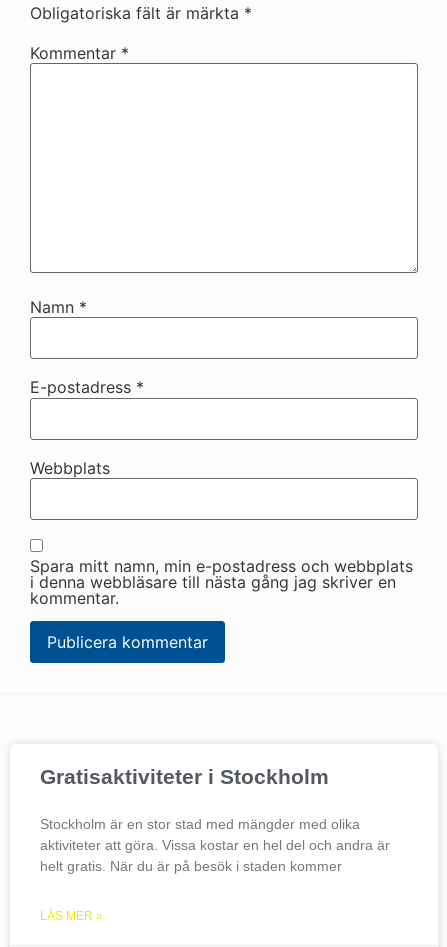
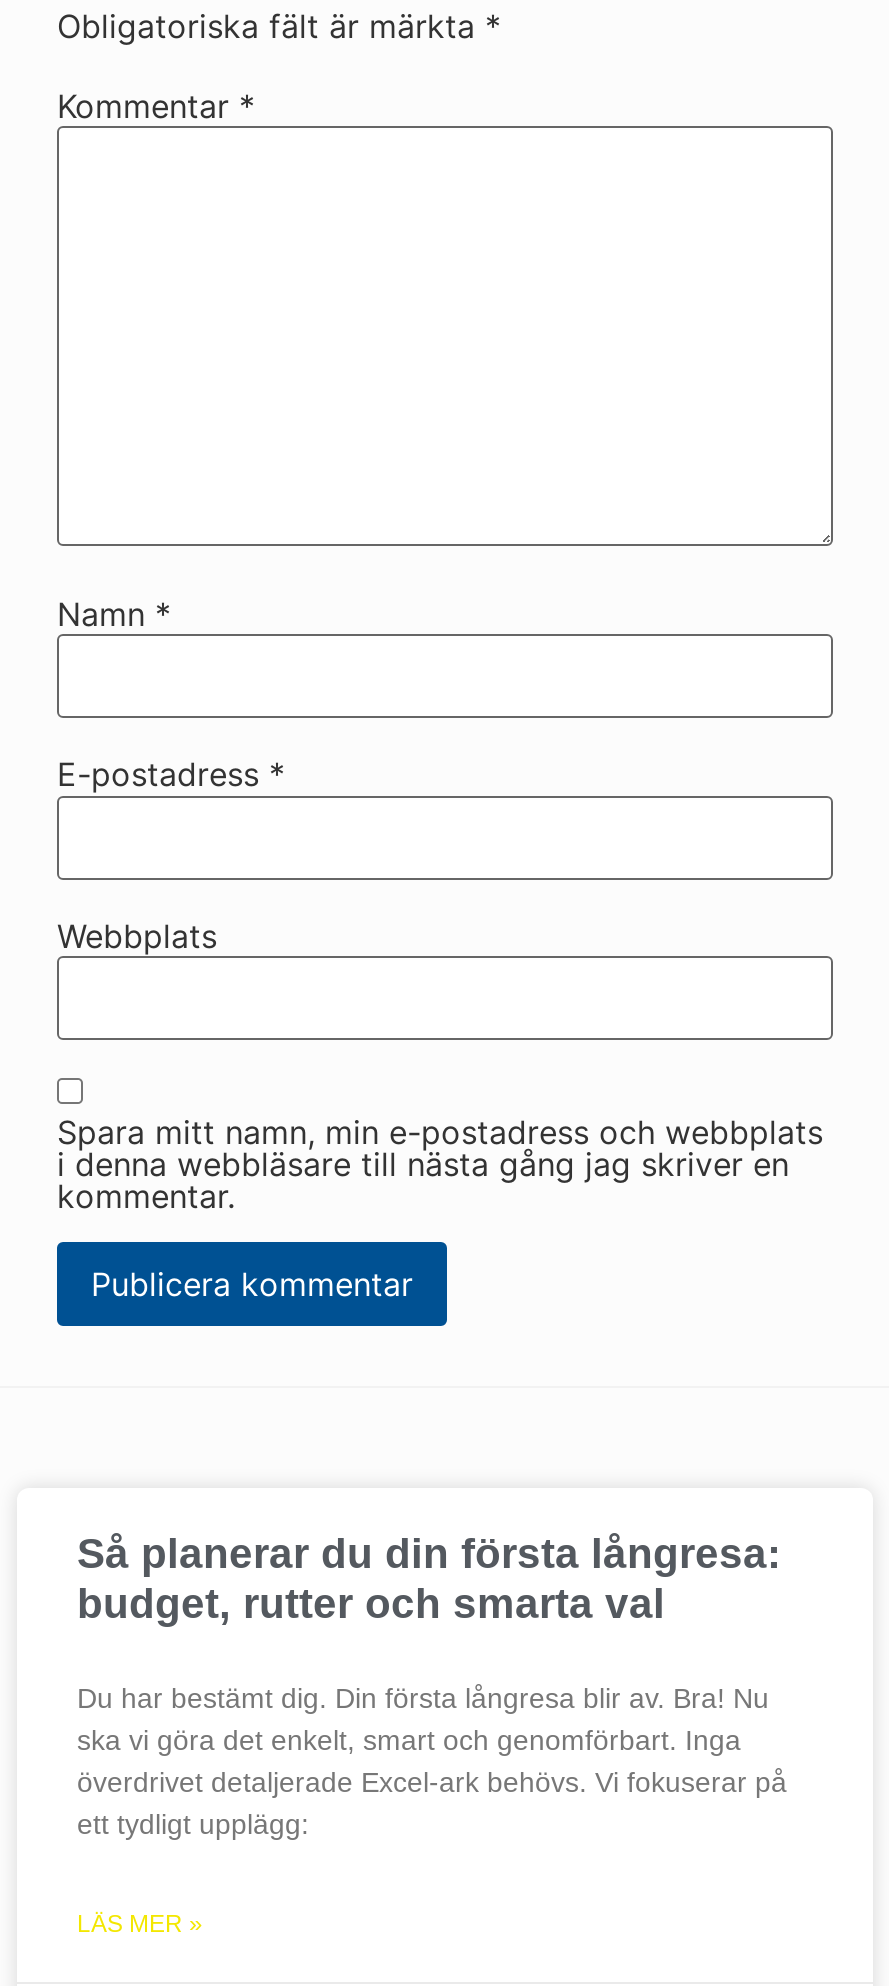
- Gratisaktiviteter i Stockholm
+ Så planerar du din första långresa:
+ budget, rutter och smarta val

- Stockholm är en stor stad med mängder med olika
- aktiviteter att göra. Vissa kostar en hel del och andra är
- helt gratis. När du är på besök i staden kommer
+ Du har bestämt dig. Din första långresa blir av. Bra! Nu
+ ska vi göra det enkelt, smart och genomförbart. Inga
+ överdrivet detaljerade Excel-ark behövs. Vi fokuserar på
+ ett tydligt upplägg:
